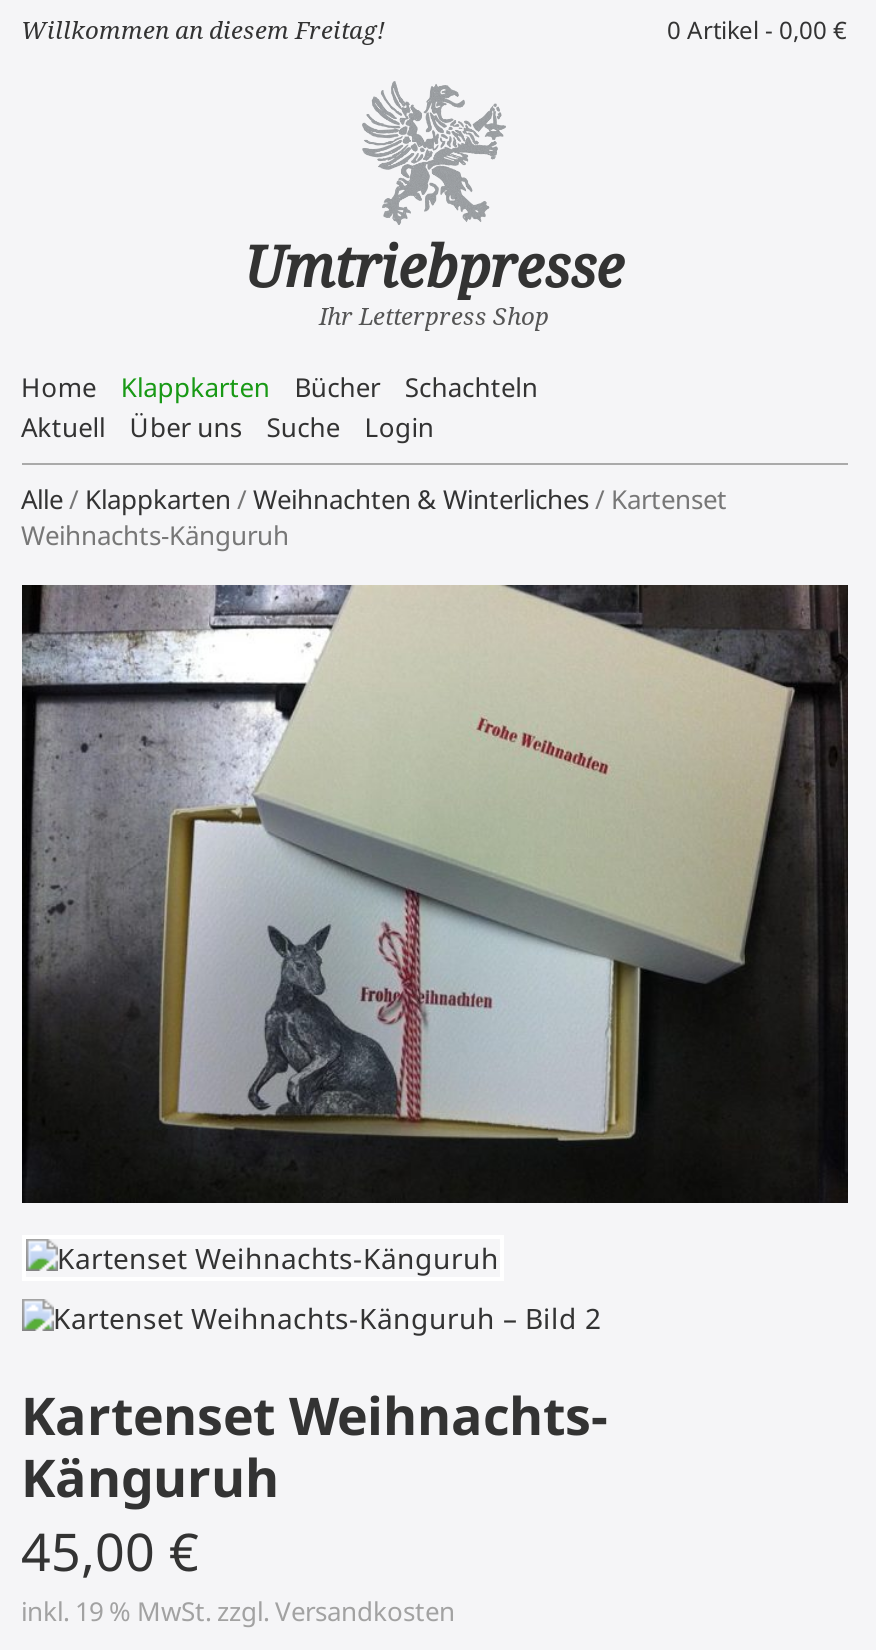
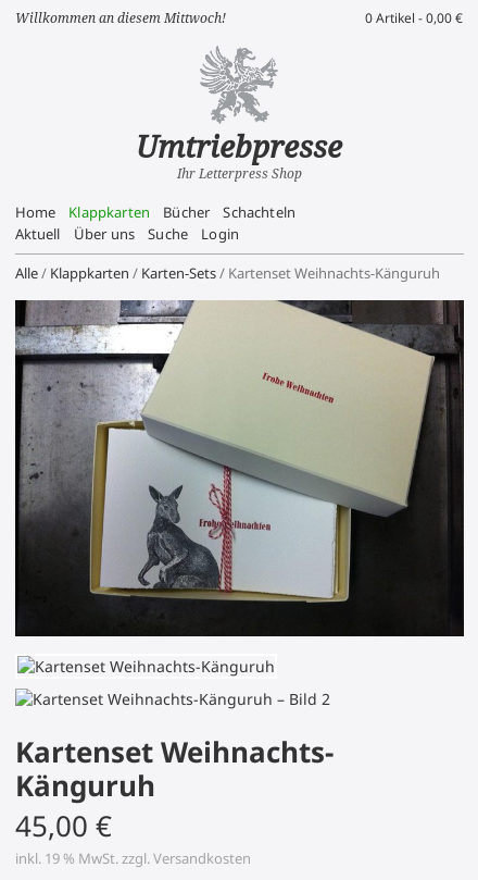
- Willkommen an diesem Freitag!
+ Willkommen an diesem Mittwoch!

- Alle / Klappkarten / Weihnachten & Winterliches / Kartenset
- Weihnachts-Känguruh
+ Alle/ Klappkarten / Karten-Sets/ Kartenset Weihnachts-Känguruh
